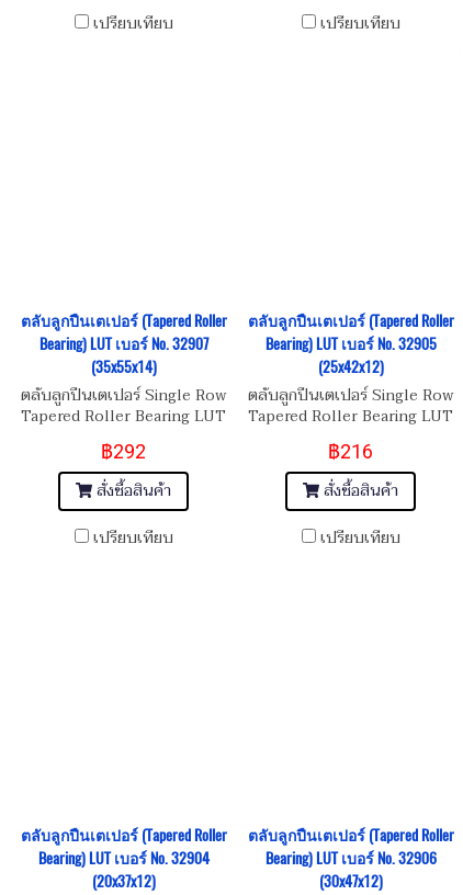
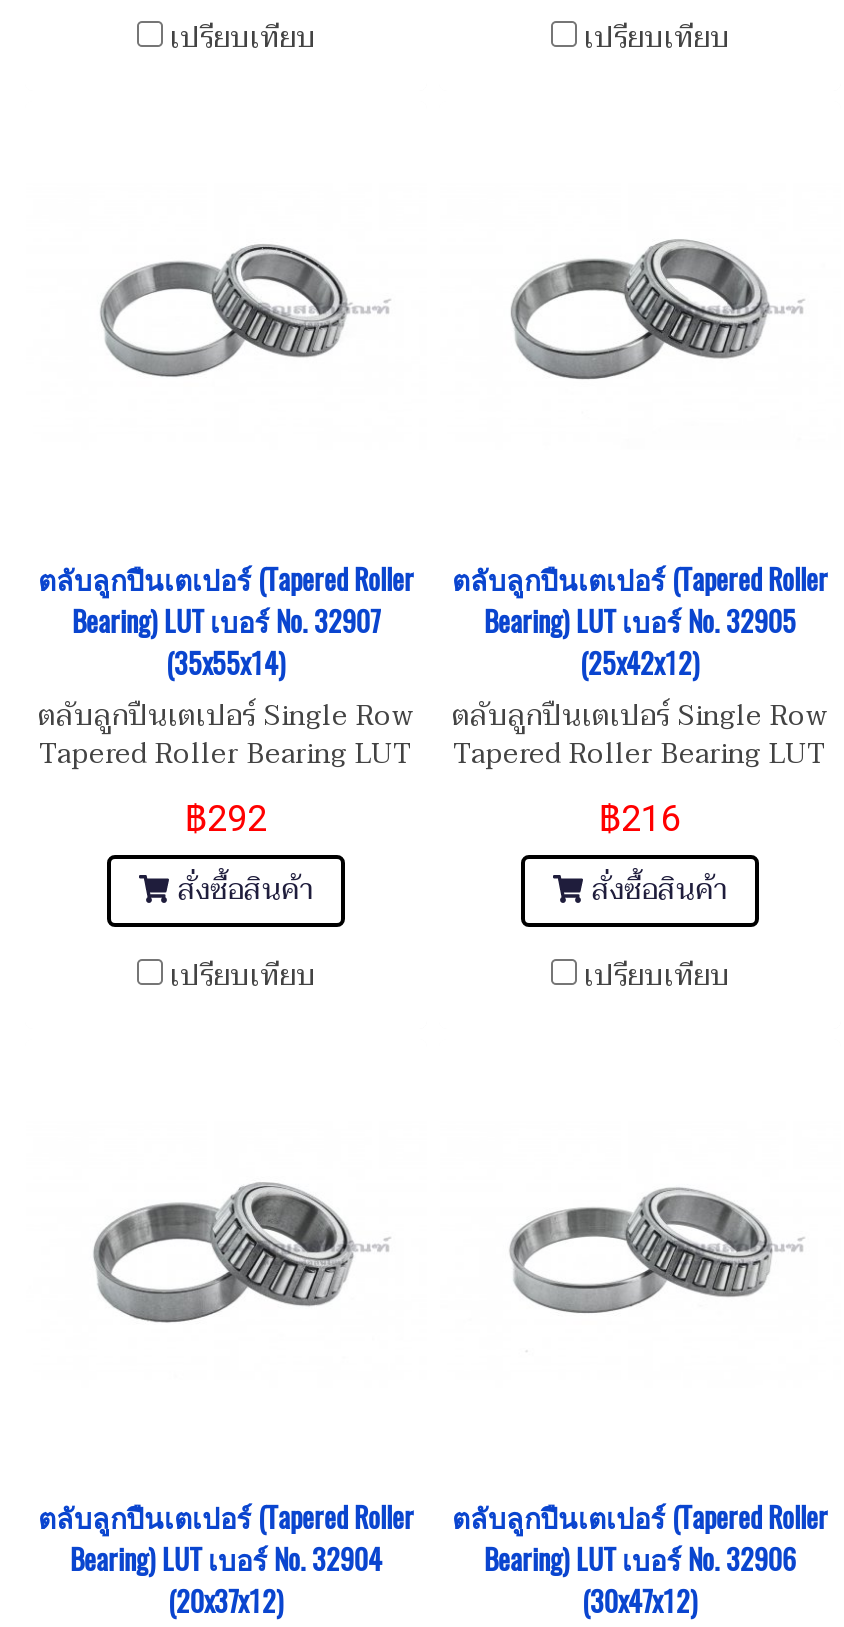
+ [image]

+ [image]

+ [image]

+ [image]
